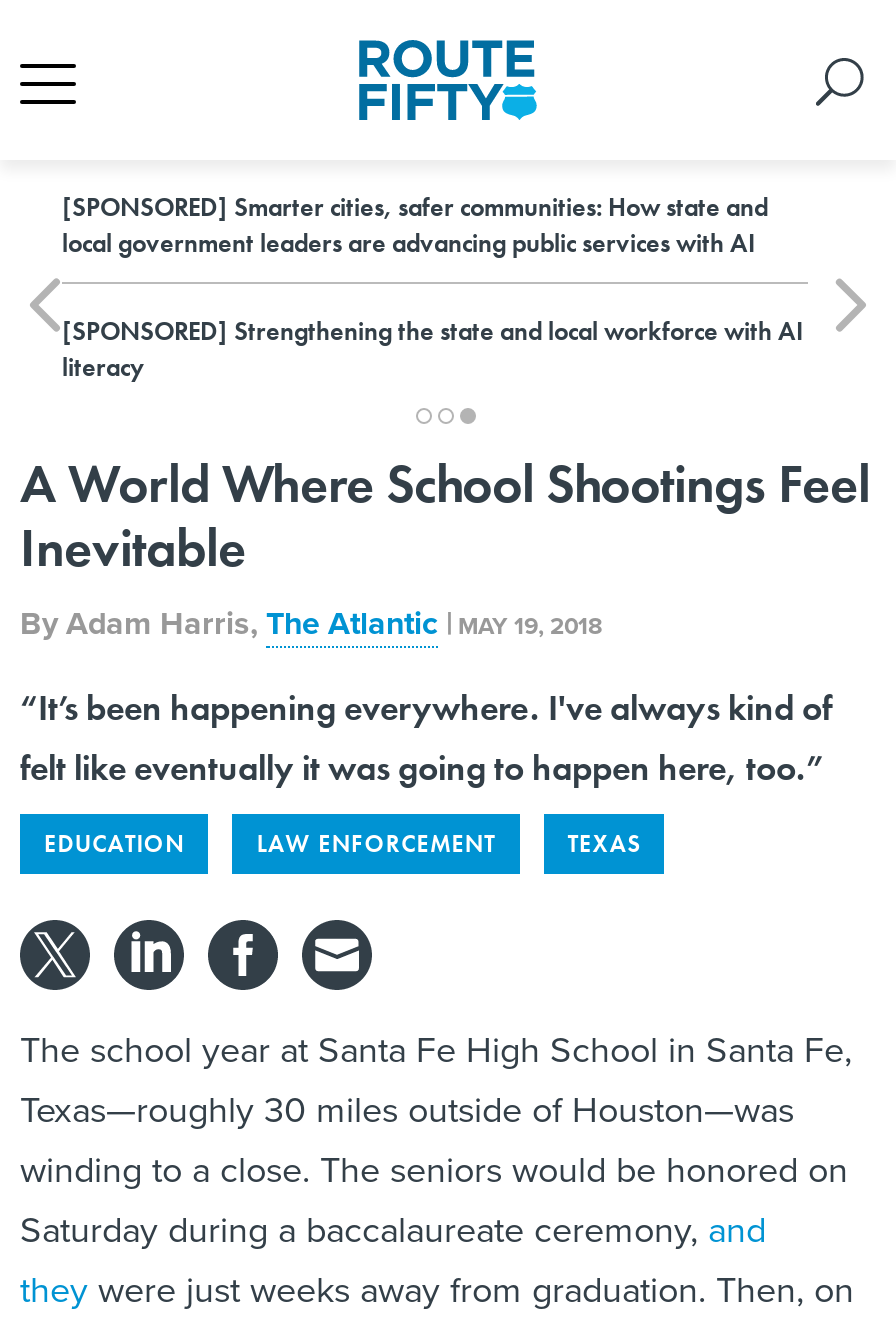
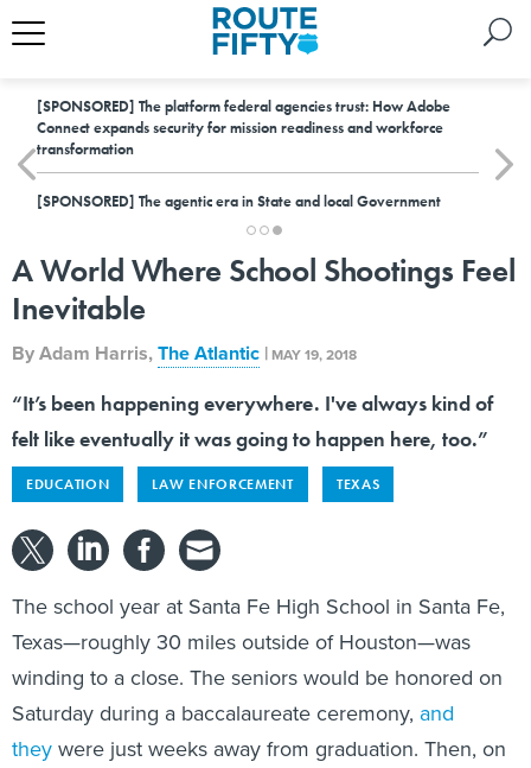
- [SPONSORED] Smarter cities, safer communities: How state and
- local government leaders are advancing public services with AI
+ [SPONSORED] The platform federal agencies trust: How Adobe
+ Connect expands security for mission readiness and workforce
+ transformation

- [SPONSORED] Strengthening the state and local workforce with AI
- literacy
+ [SPONSORED] The agentic era in State and local Government
